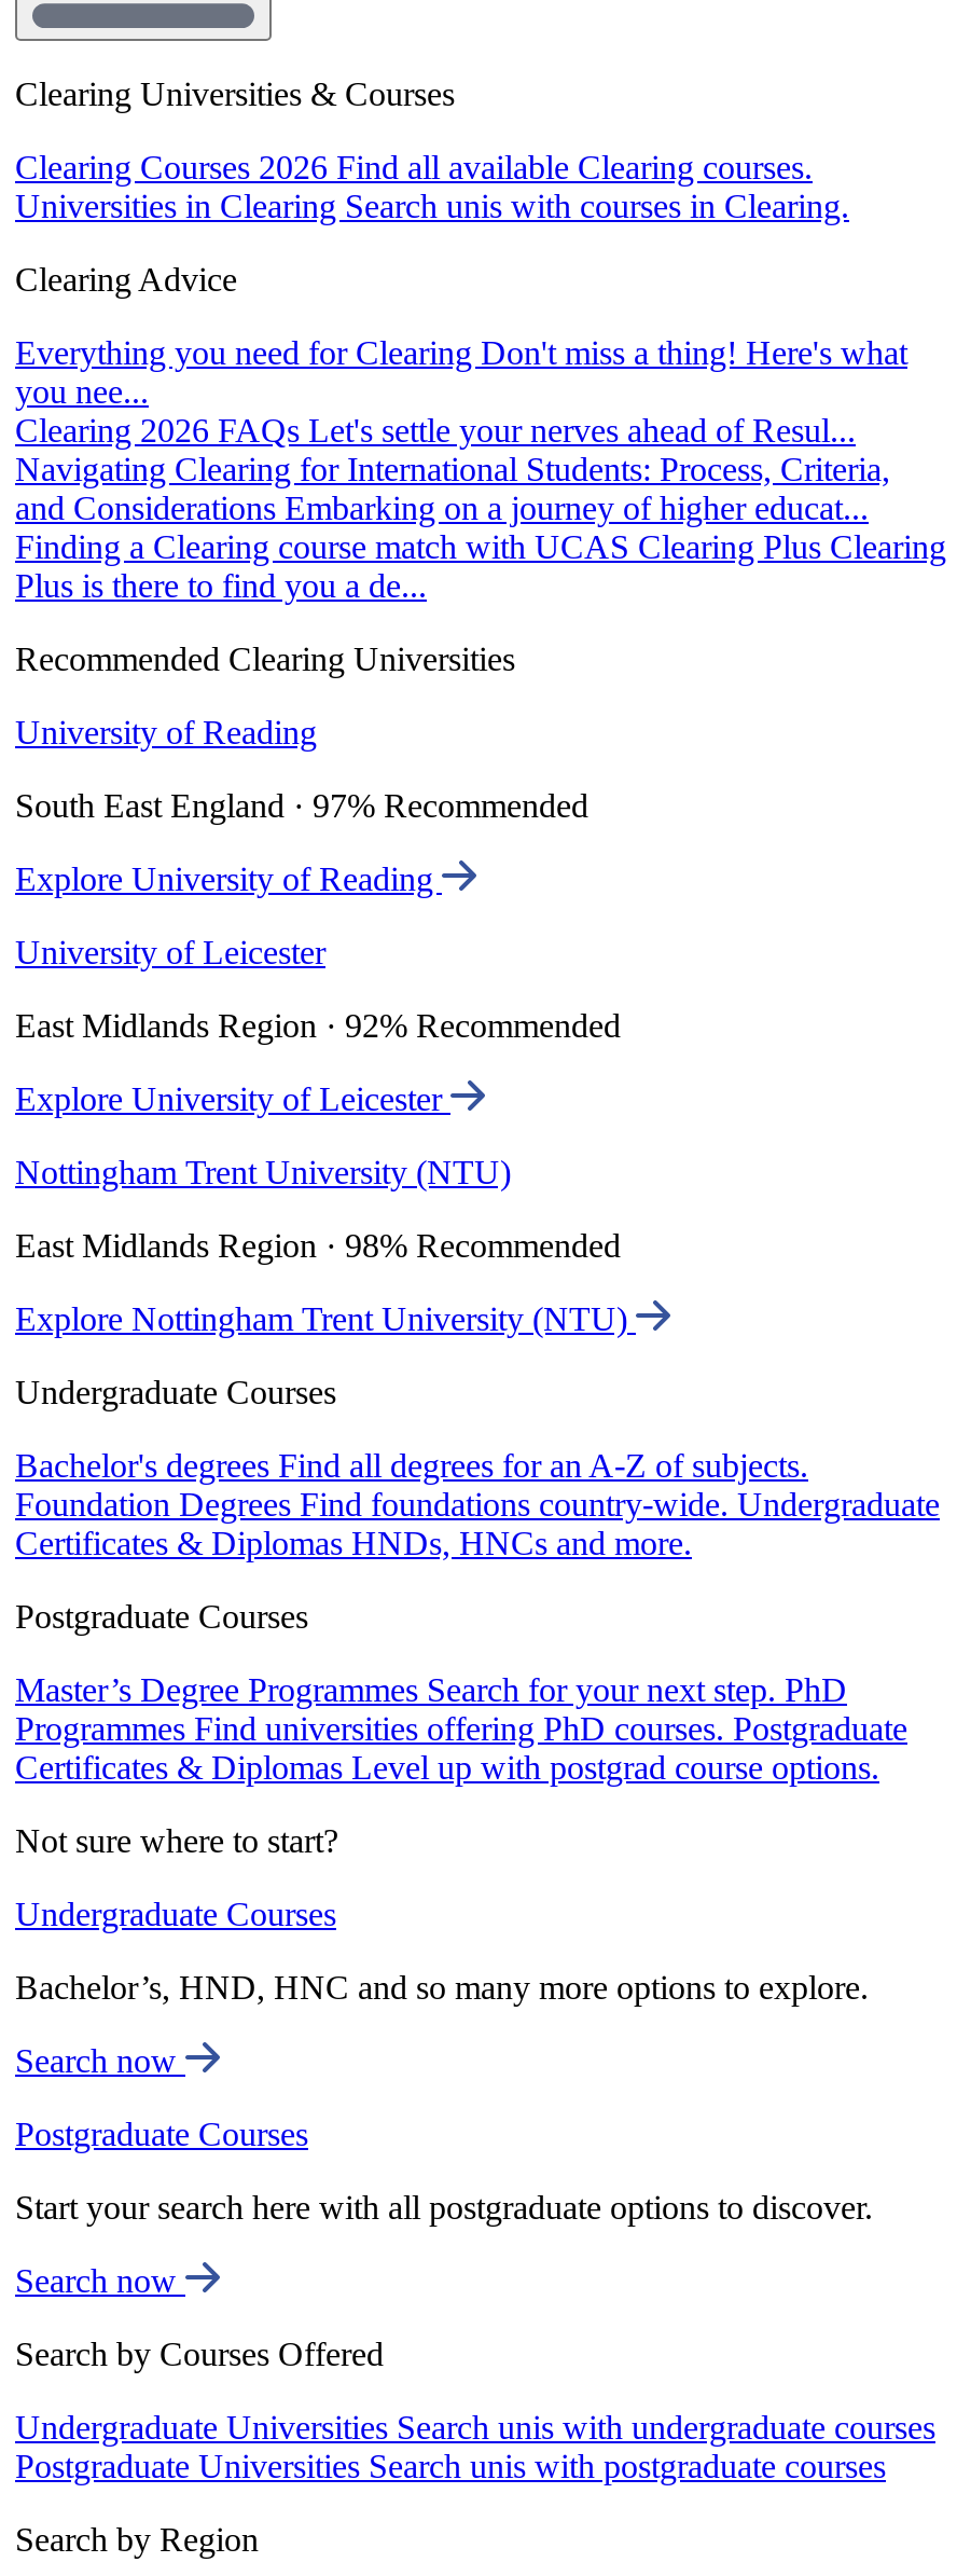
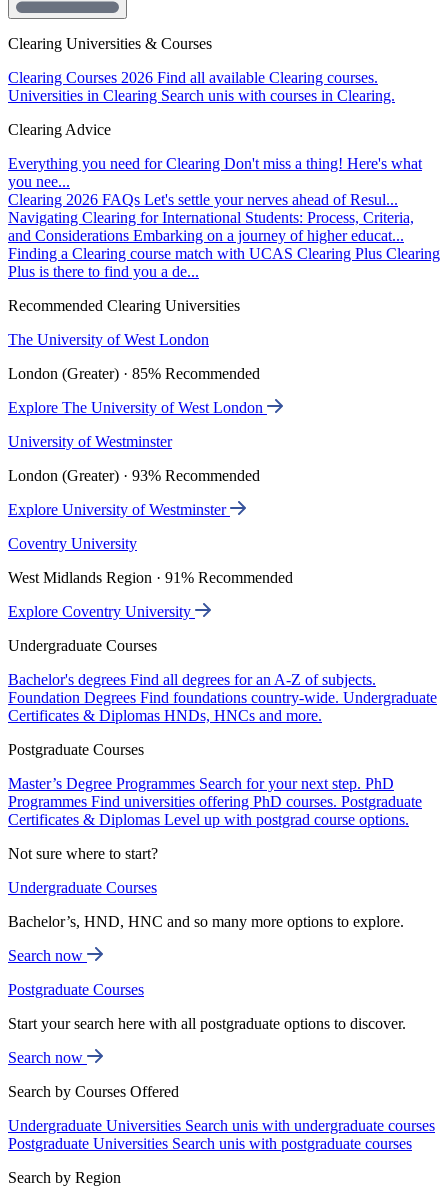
- University of Reading
+ The University of West London

- South East England · 97% Recommended
+ London (Greater) · 85% Recommended

- Explore University of Reading
+ Explore The University of West London

- University of Leicester
+ University of Westminster

- East Midlands Region · 92% Recommended
+ London (Greater) · 93% Recommended

- Explore University of Leicester
+ Explore University of Westminster

- Nottingham Trent University (NTU)
+ Coventry University

- East Midlands Region · 98% Recommended
+ West Midlands Region · 91% Recommended

- Explore Nottingham Trent University (NTU)
+ Explore Coventry University
